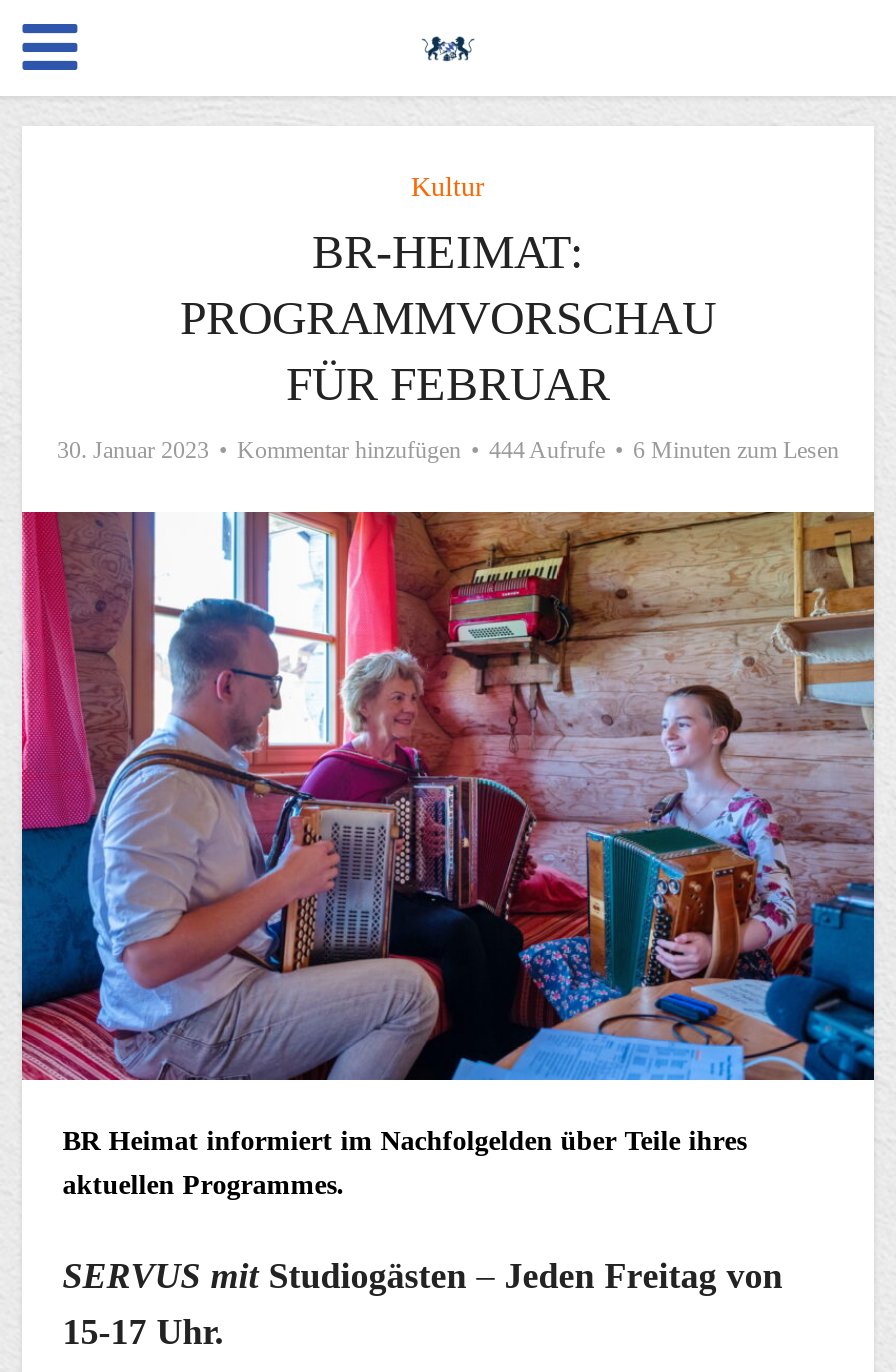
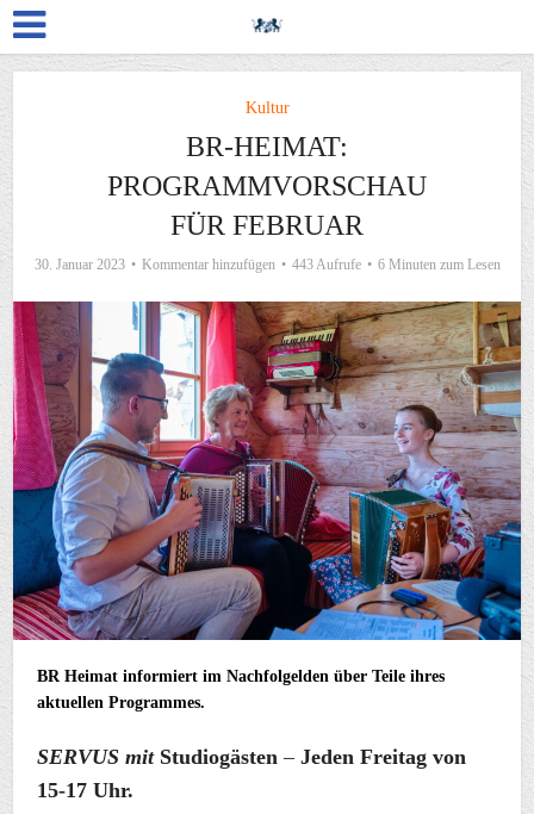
- 30. Januar 2023 Kommentar hinzufügen 444 Aufrufe 6 Minuten zum Lesen
+ 30. Januar 2023 Kommentar hinzufügen 443 Aufrufe 6 Minuten zum Lesen
